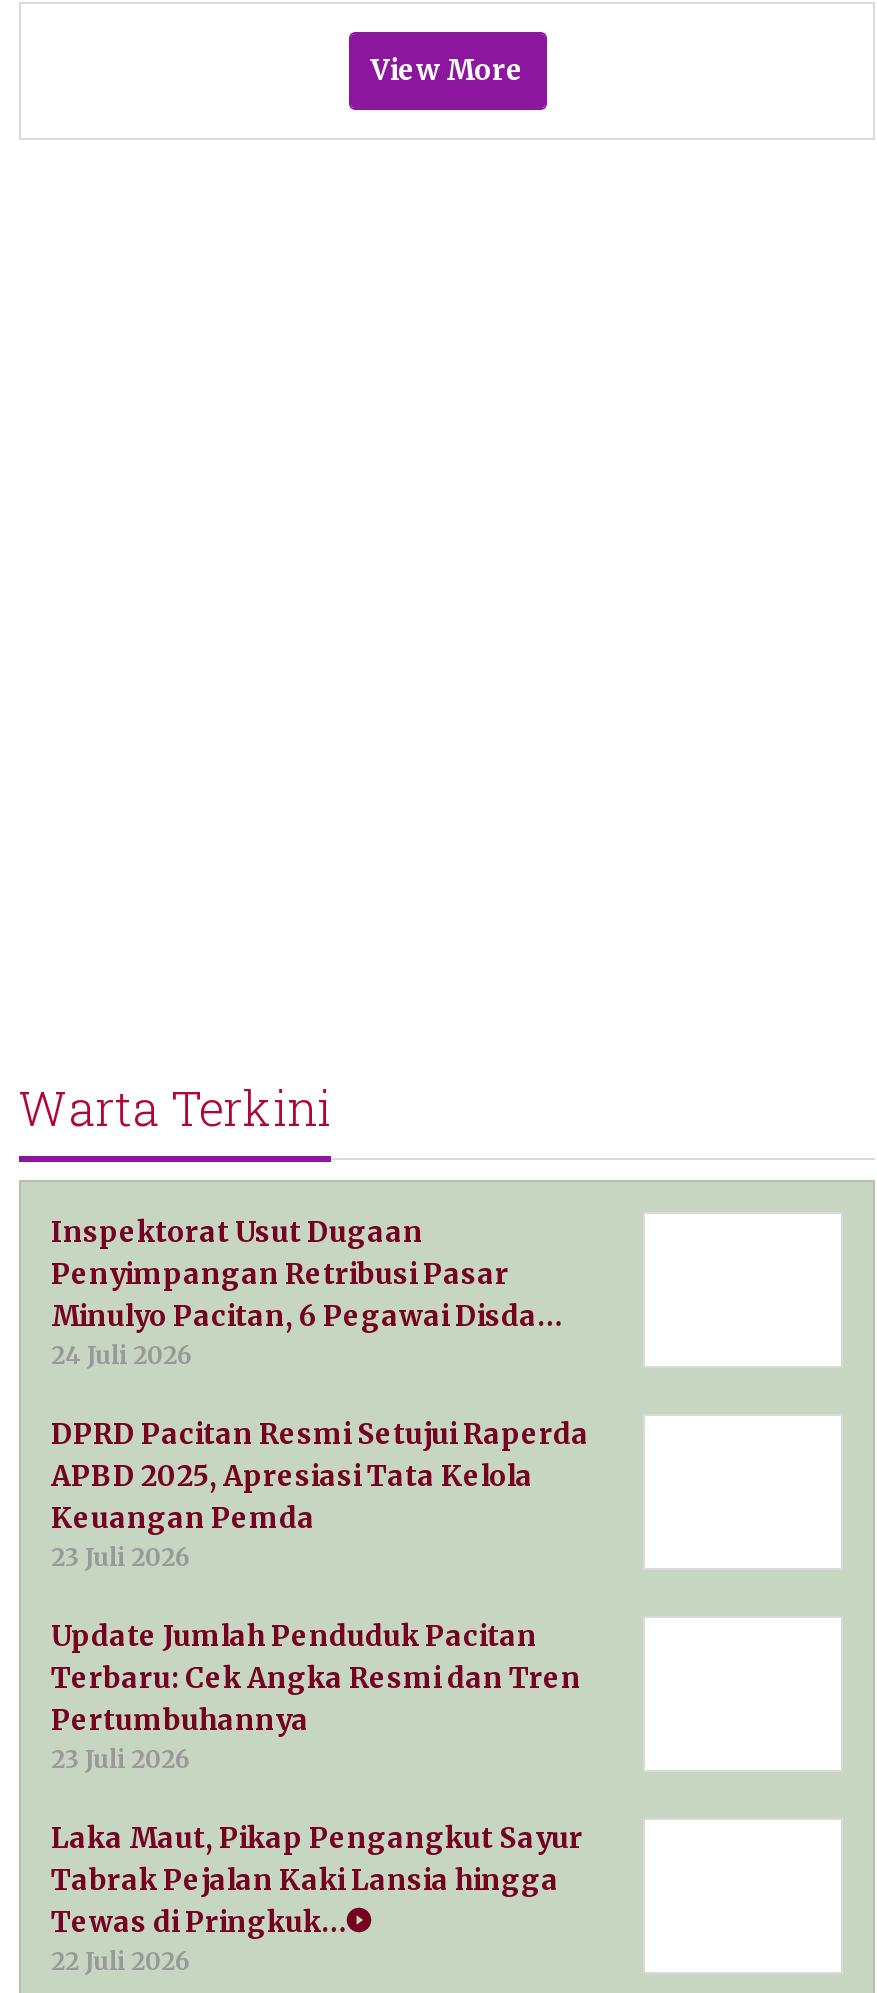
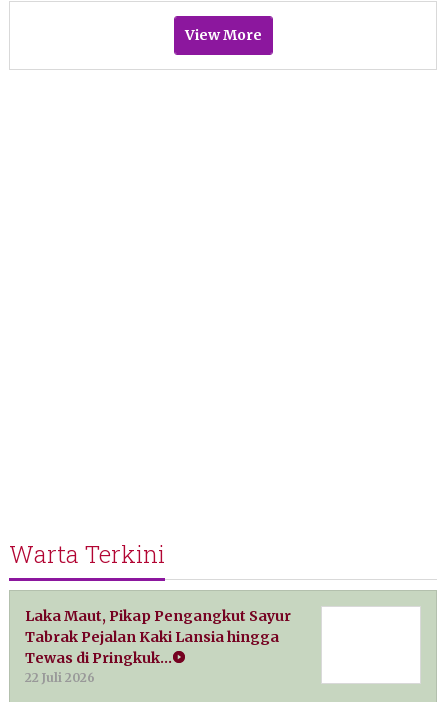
- Inspektorat Usut Dugaan
- Penyimpangan Retribusi Pasar
- Minulyo Pacitan, 6 Pegawai Disda…
- 24 Juli 2026
- DPRD Pacitan Resmi Setujui Raperda
- APBD 2025, Apresiasi Tata Kelola
- Keuangan Pemda
- 23 Juli 2026
- Update Jumlah Penduduk Pacitan
- Terbaru: Cek Angka Resmi dan Tren
- Pertumbuhannya
- 23 Juli 2026
